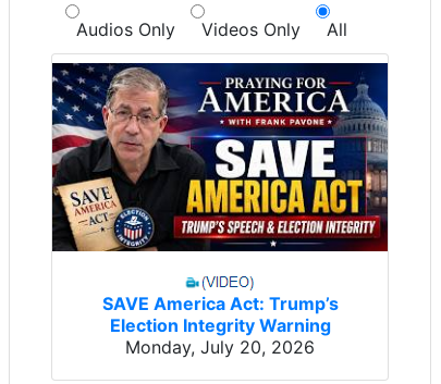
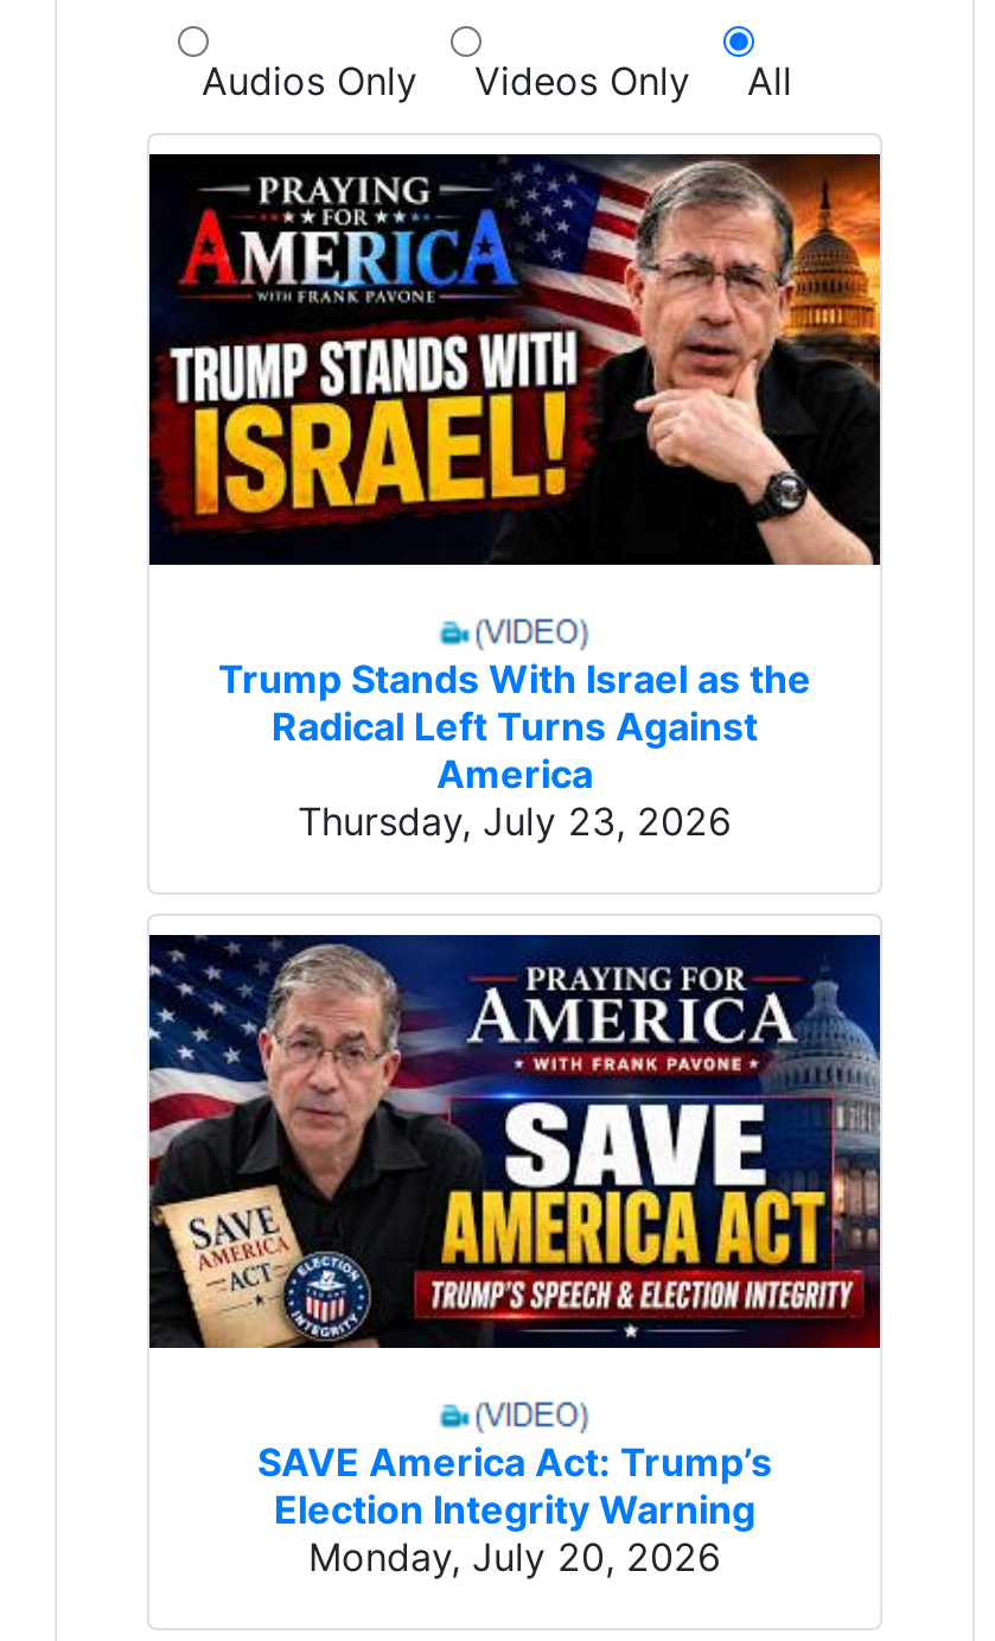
+ [image]
+ Trump Stands With Israel as the
+ Radical Left Turns Against
+ America
+ Thursday, July 23, 2026
